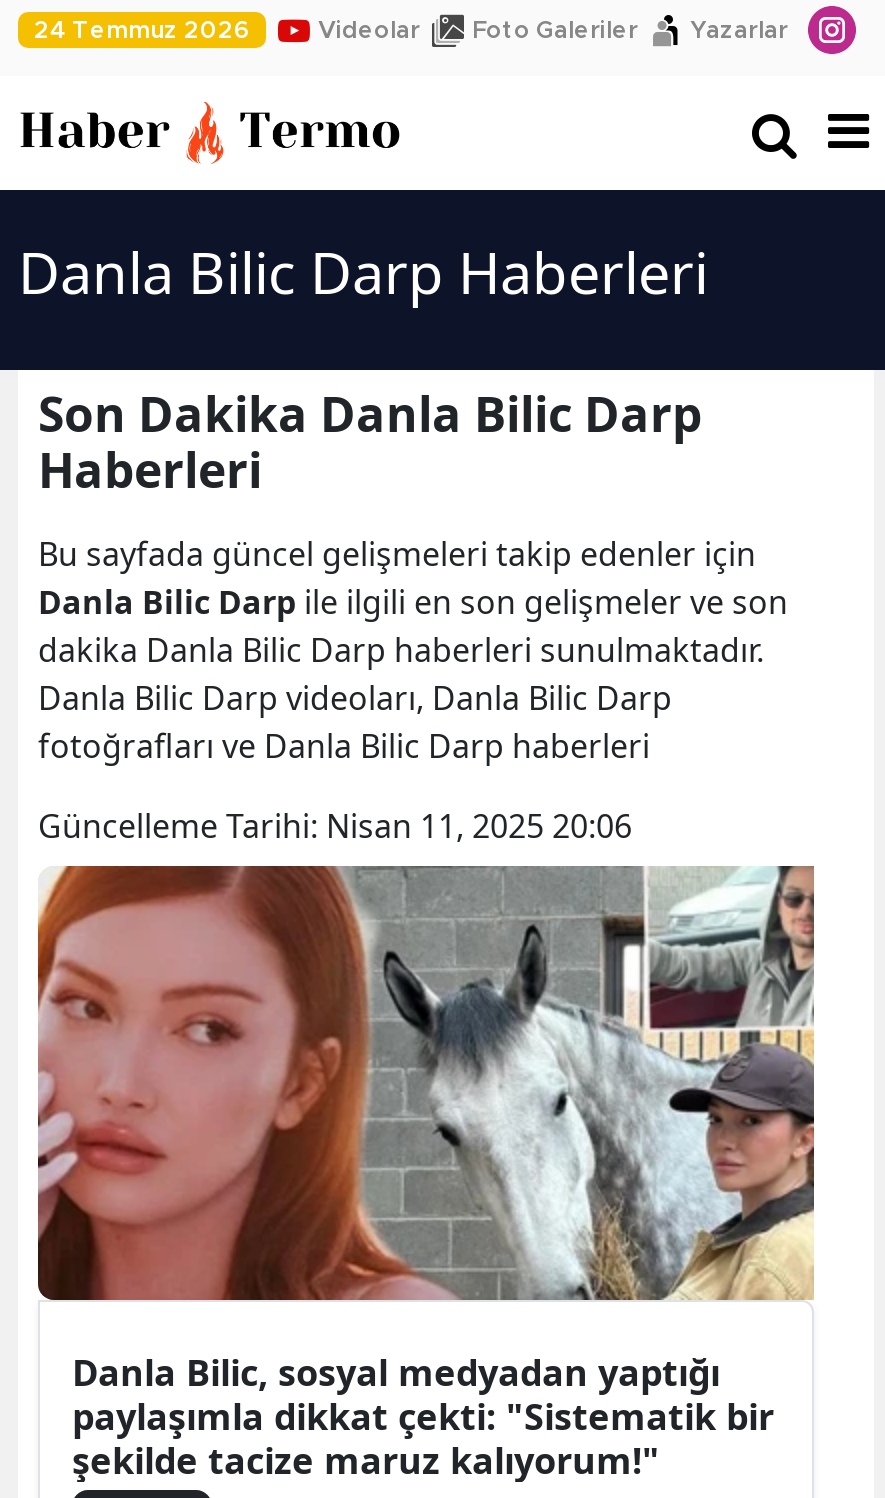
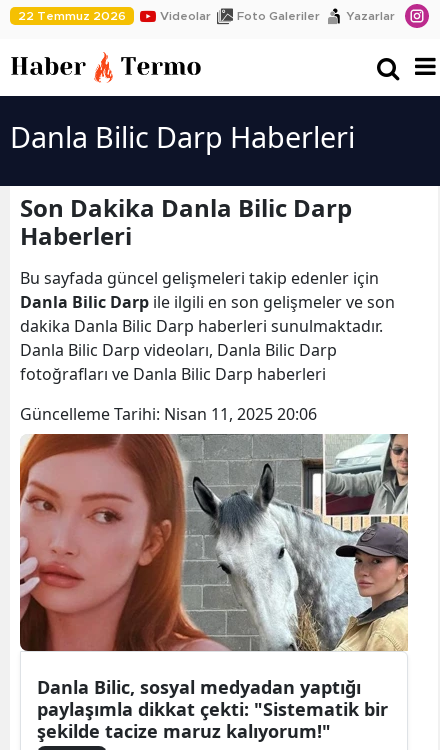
- 24 Temmuz 2026
+ 22 Temmuz 2026
